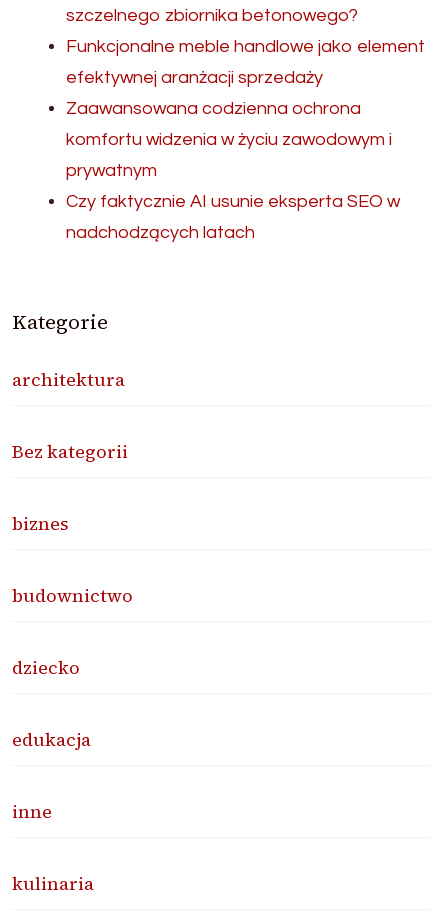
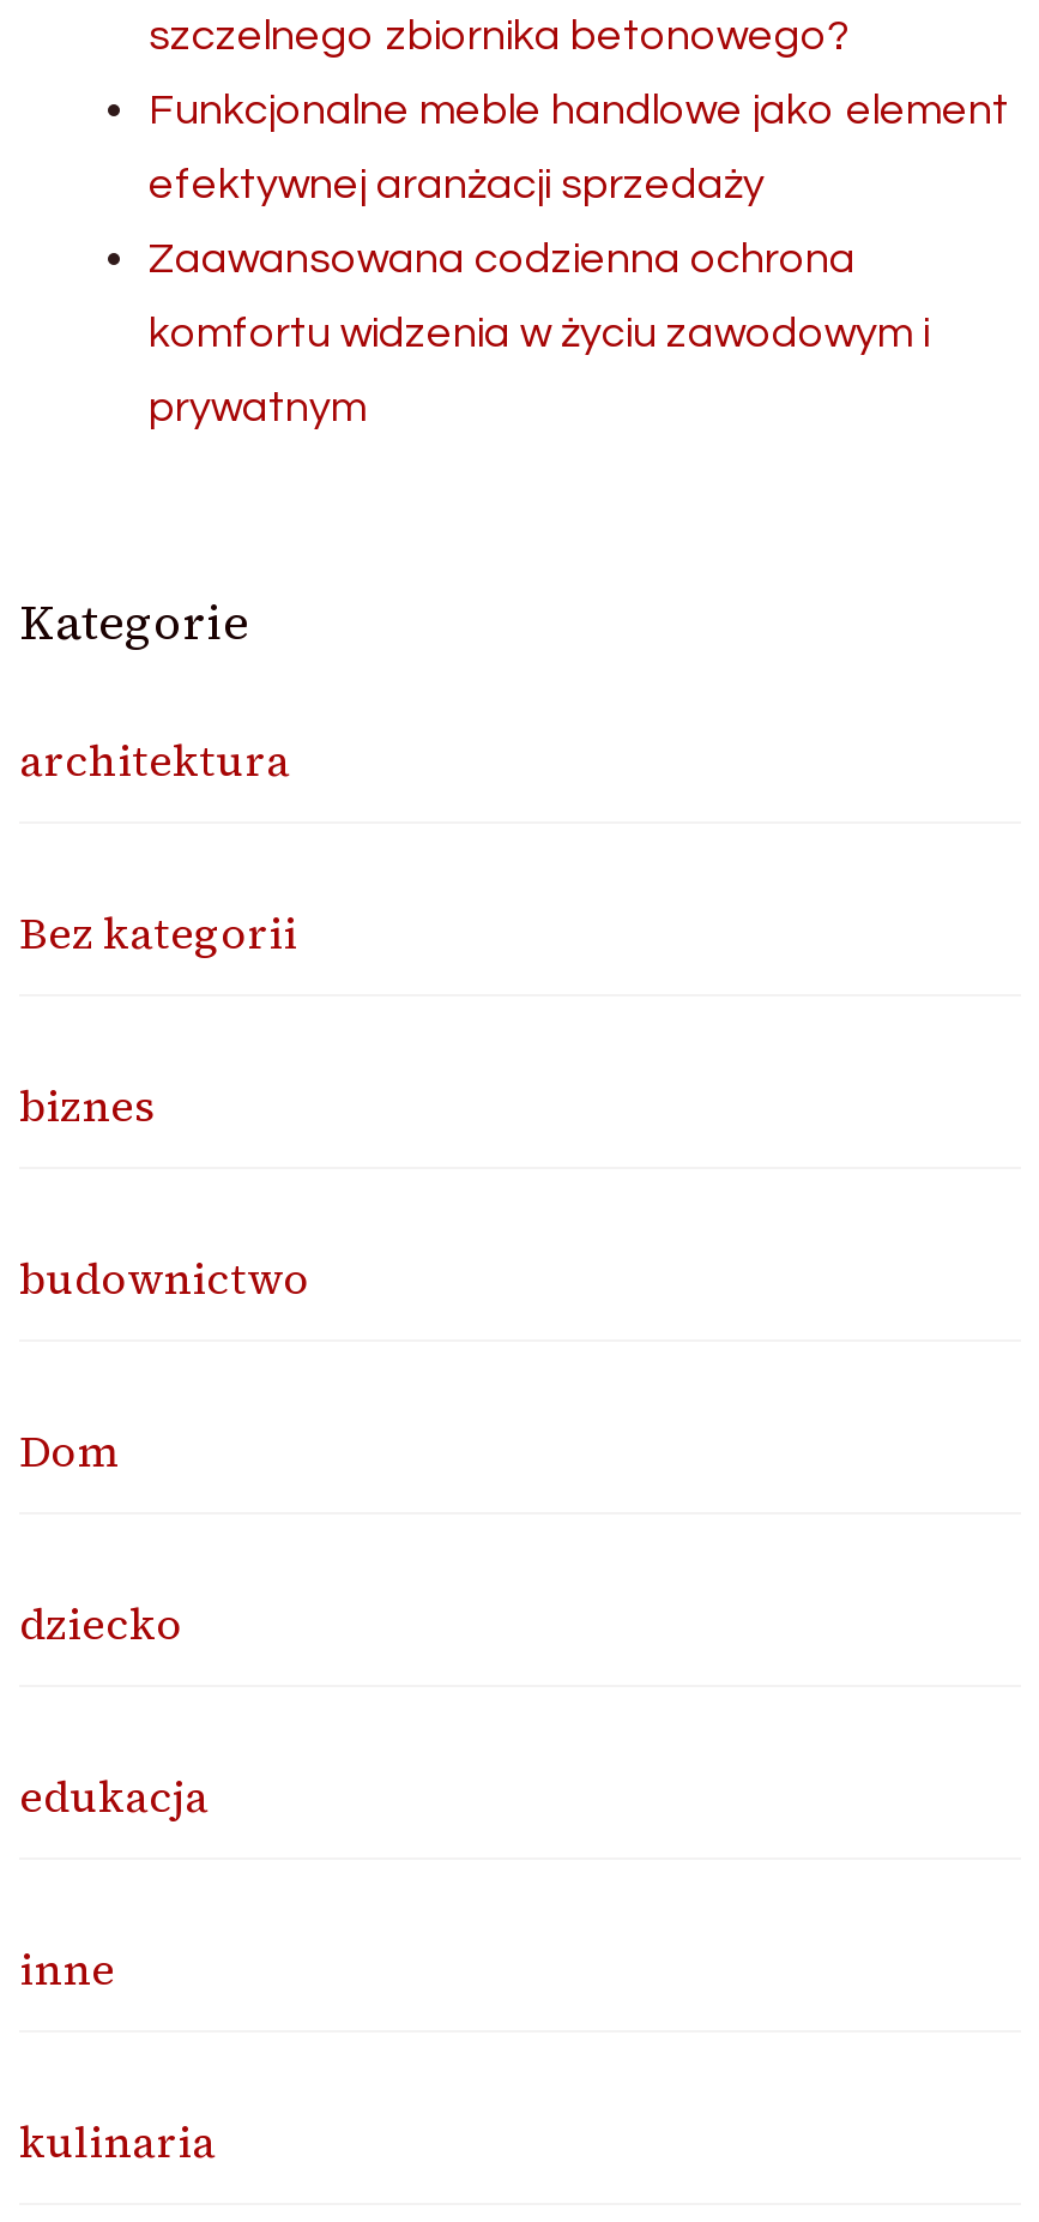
- Czy faktycznie AI usunie eksperta SEO w
- nadchodzących latach

moved up: Kategorie | architektura | Bez kategorii | biznes | budownictwo

+ Dom
